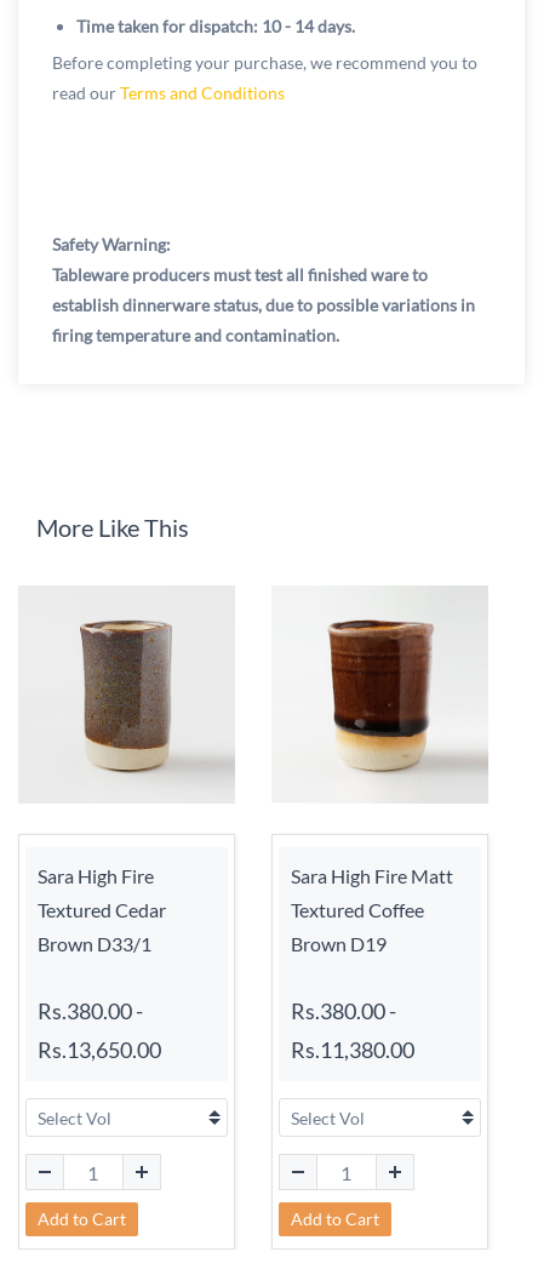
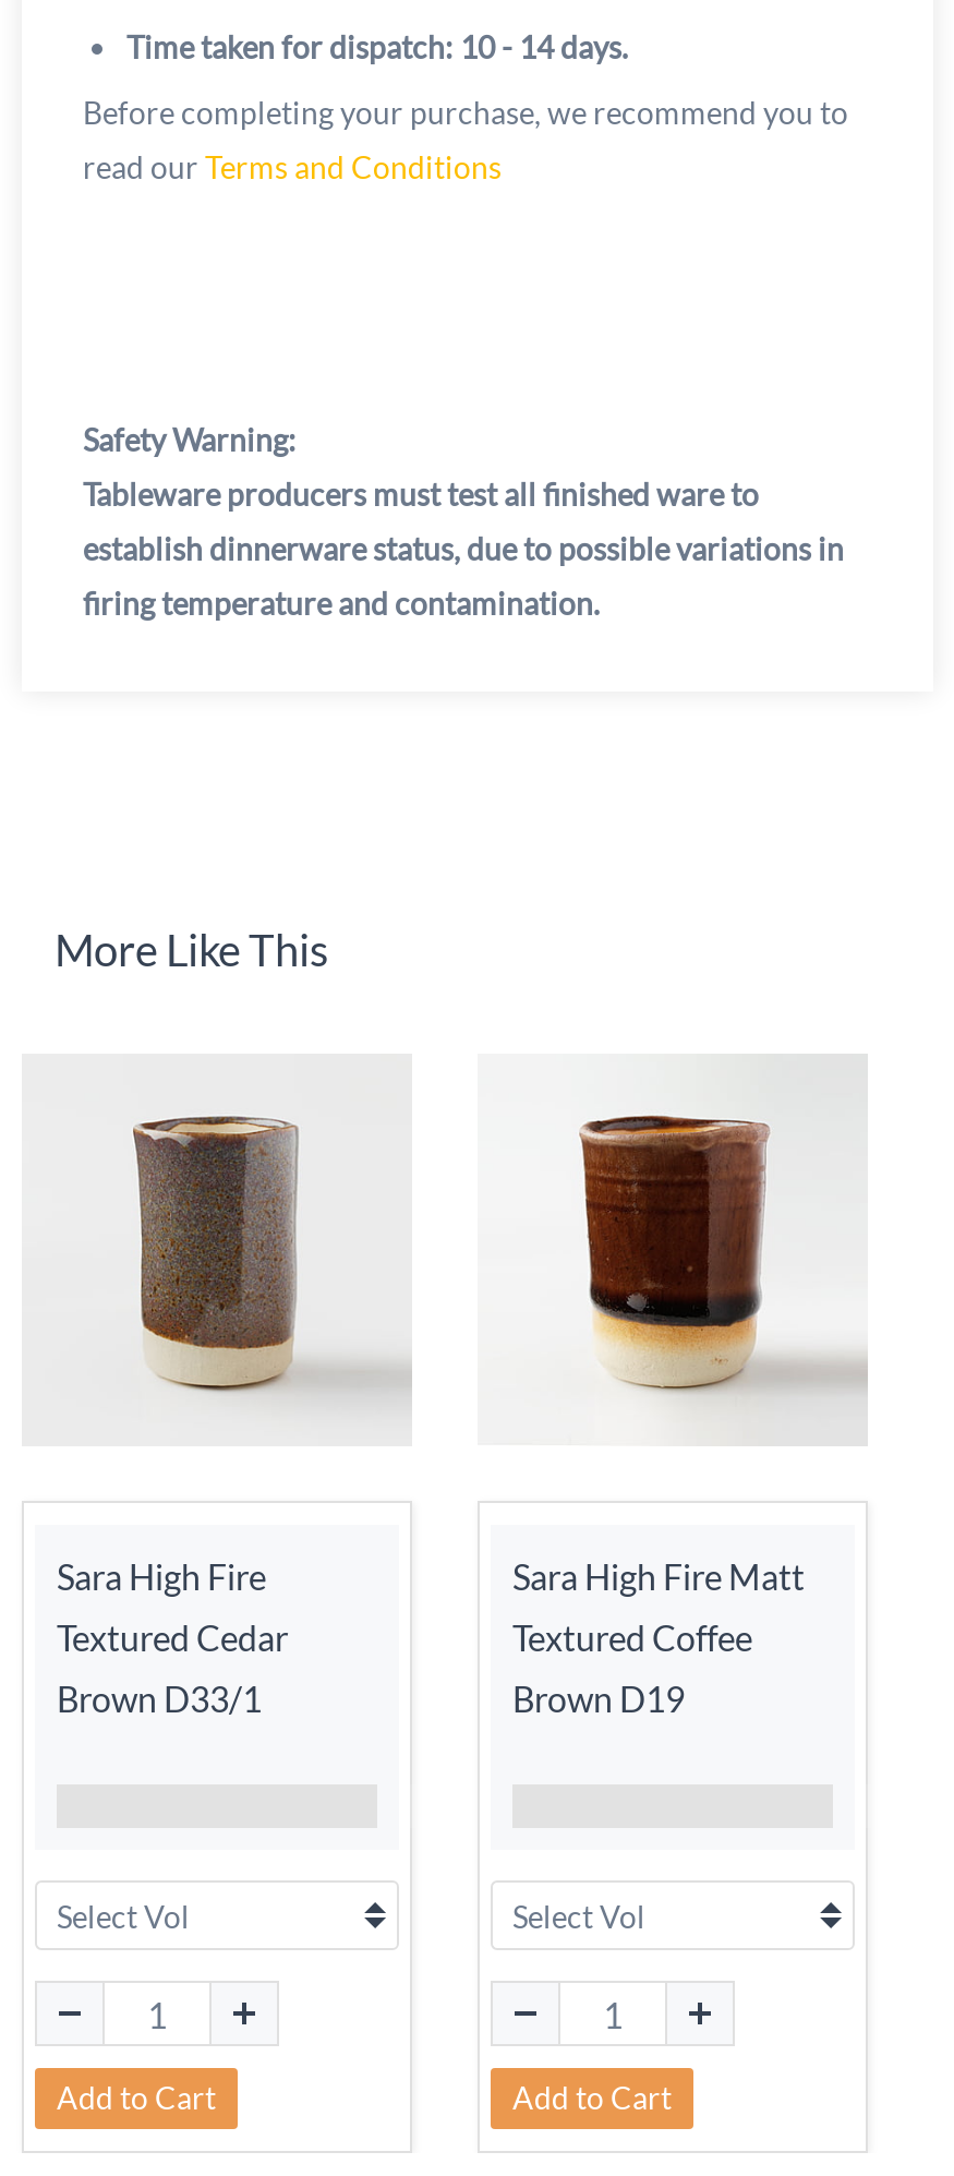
- Rs.380.00 -
- Rs.13,650.00

- Rs.380.00 -
- Rs.11,380.00
